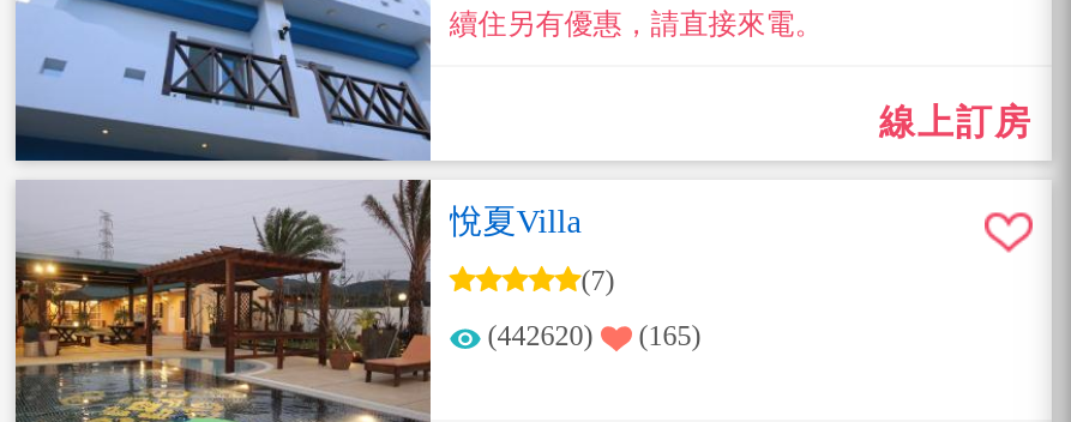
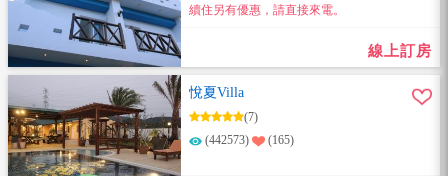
- (442620) (165)
+ (442573) (165)
